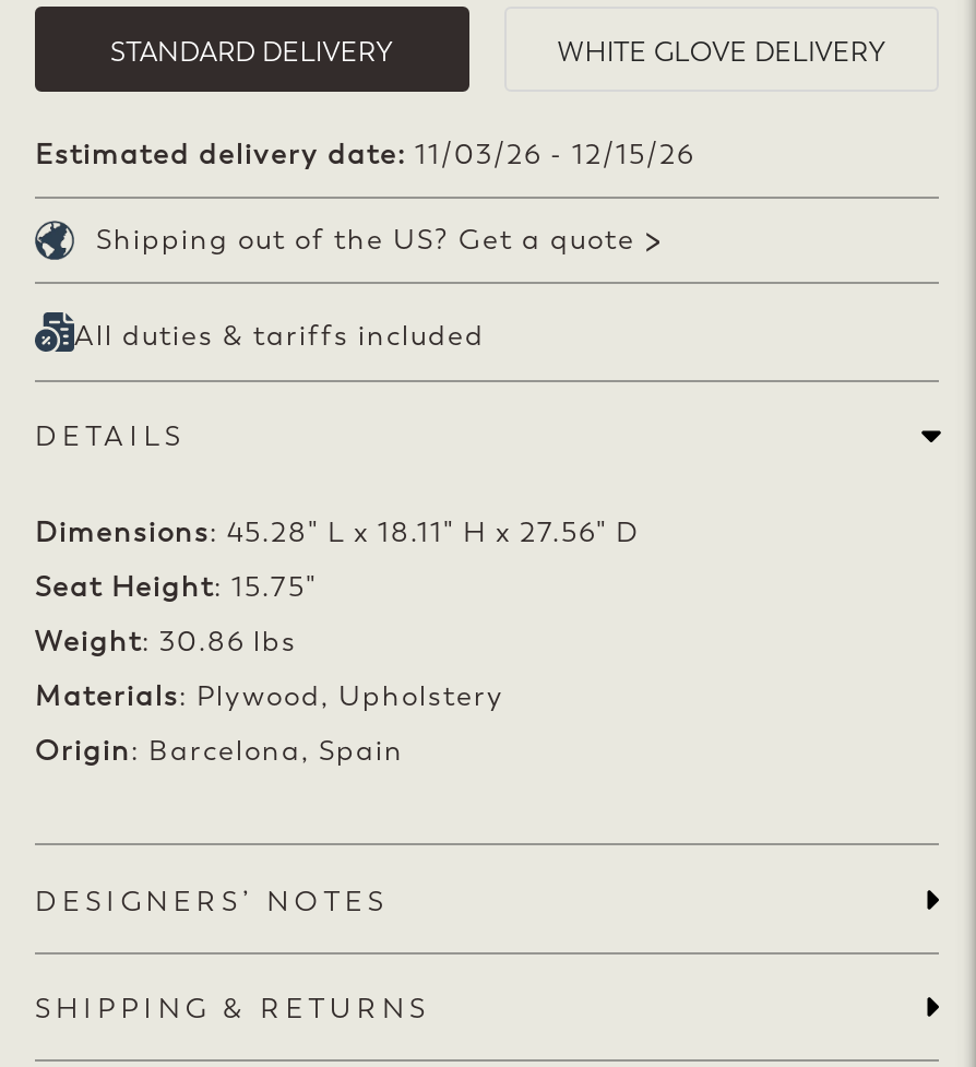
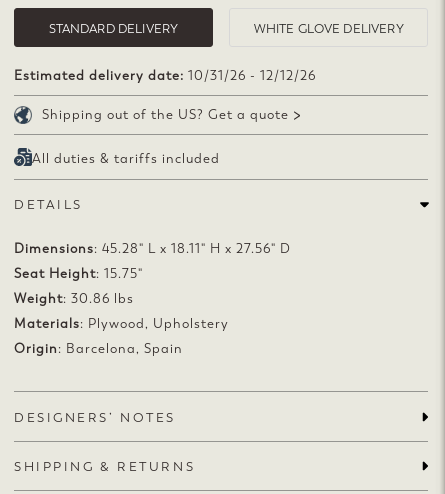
- Estimated delivery date: 11/03/26 - 12/15/26
+ Estimated delivery date: 10/31/26 - 12/12/26
